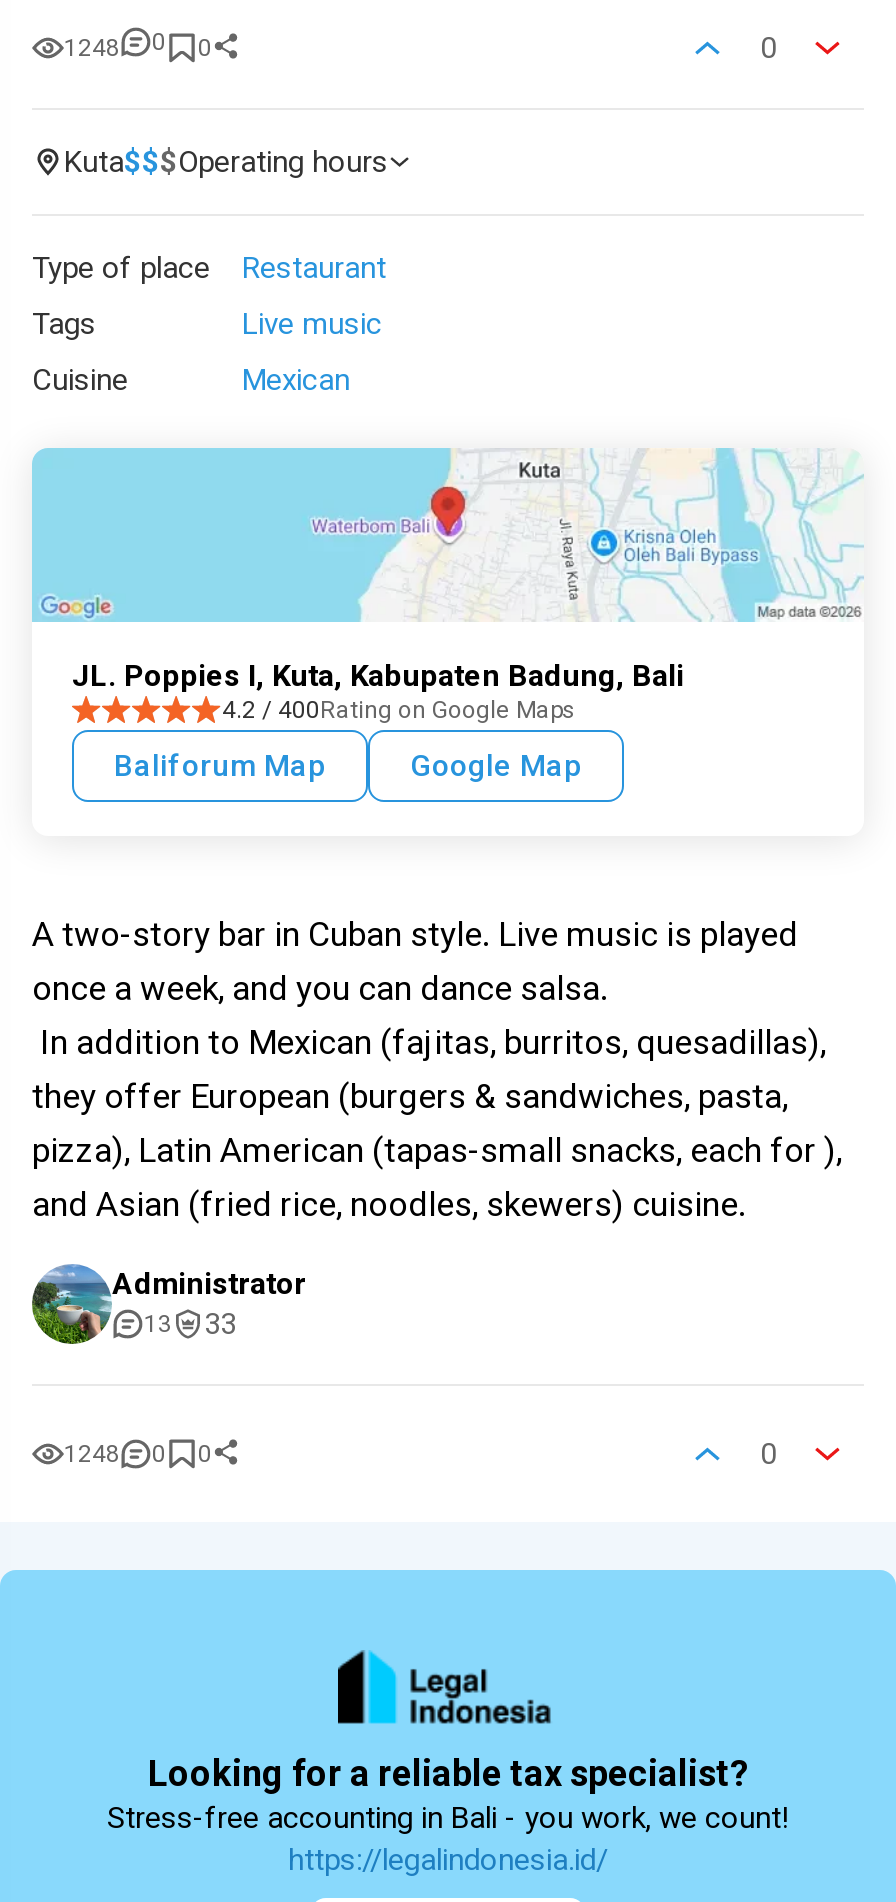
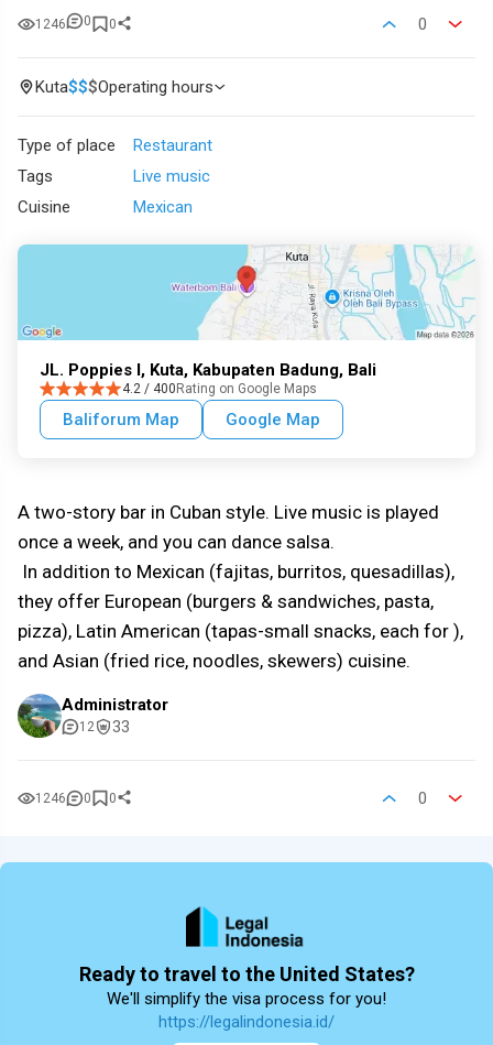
- 1248 0 0
+ 1246 0 0

- 13 33
+ 12 33

- 1248 0 0
+ 1246 0 0

- Looking for a reliable tax specialist?
- Stress-free accounting in Bali - you work, we count!
+ Ready to travel to the United States?
+ We'll simplify the visa process for you!
